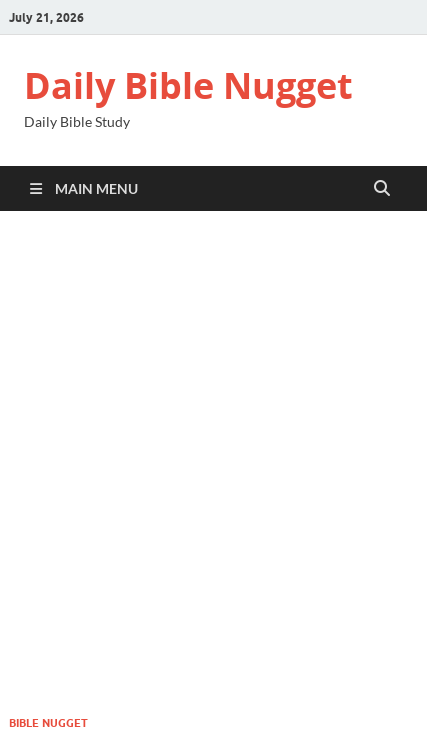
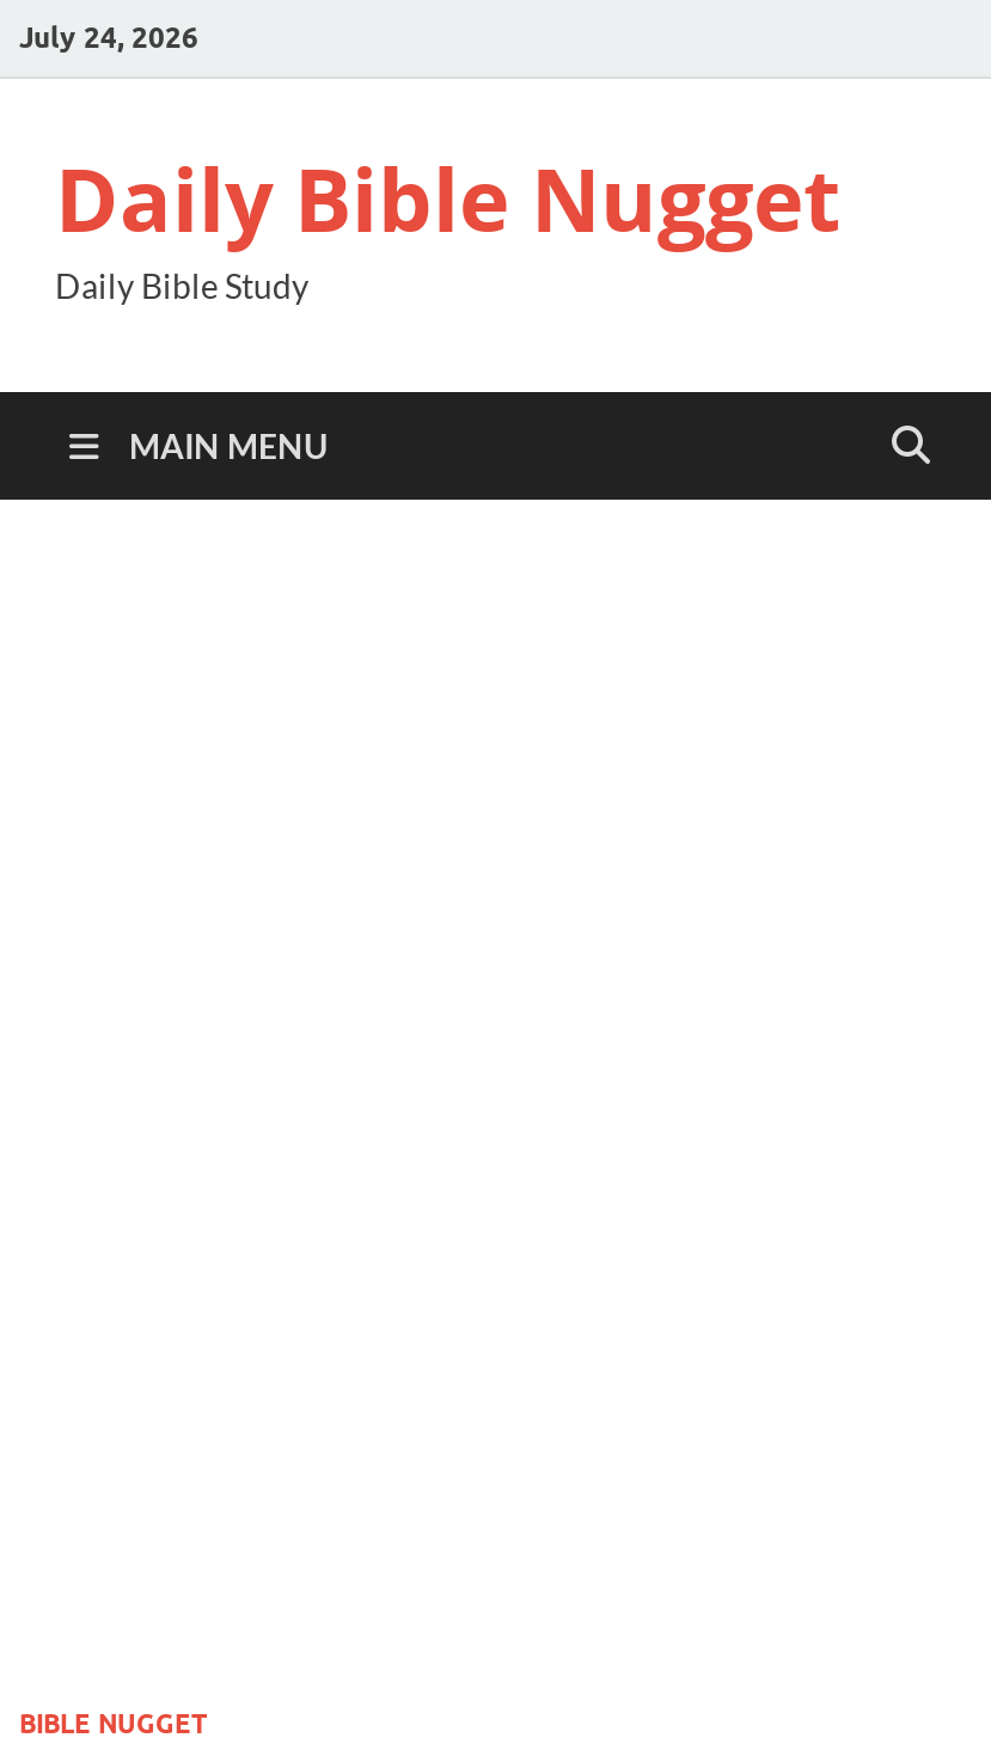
- July 21, 2026
+ July 24, 2026
